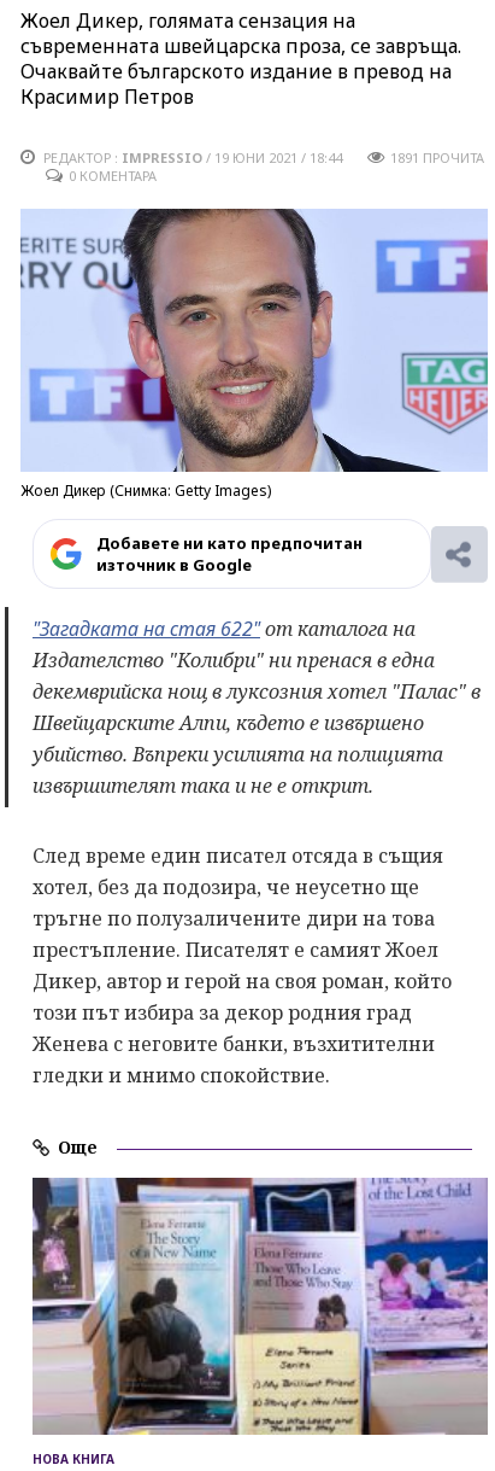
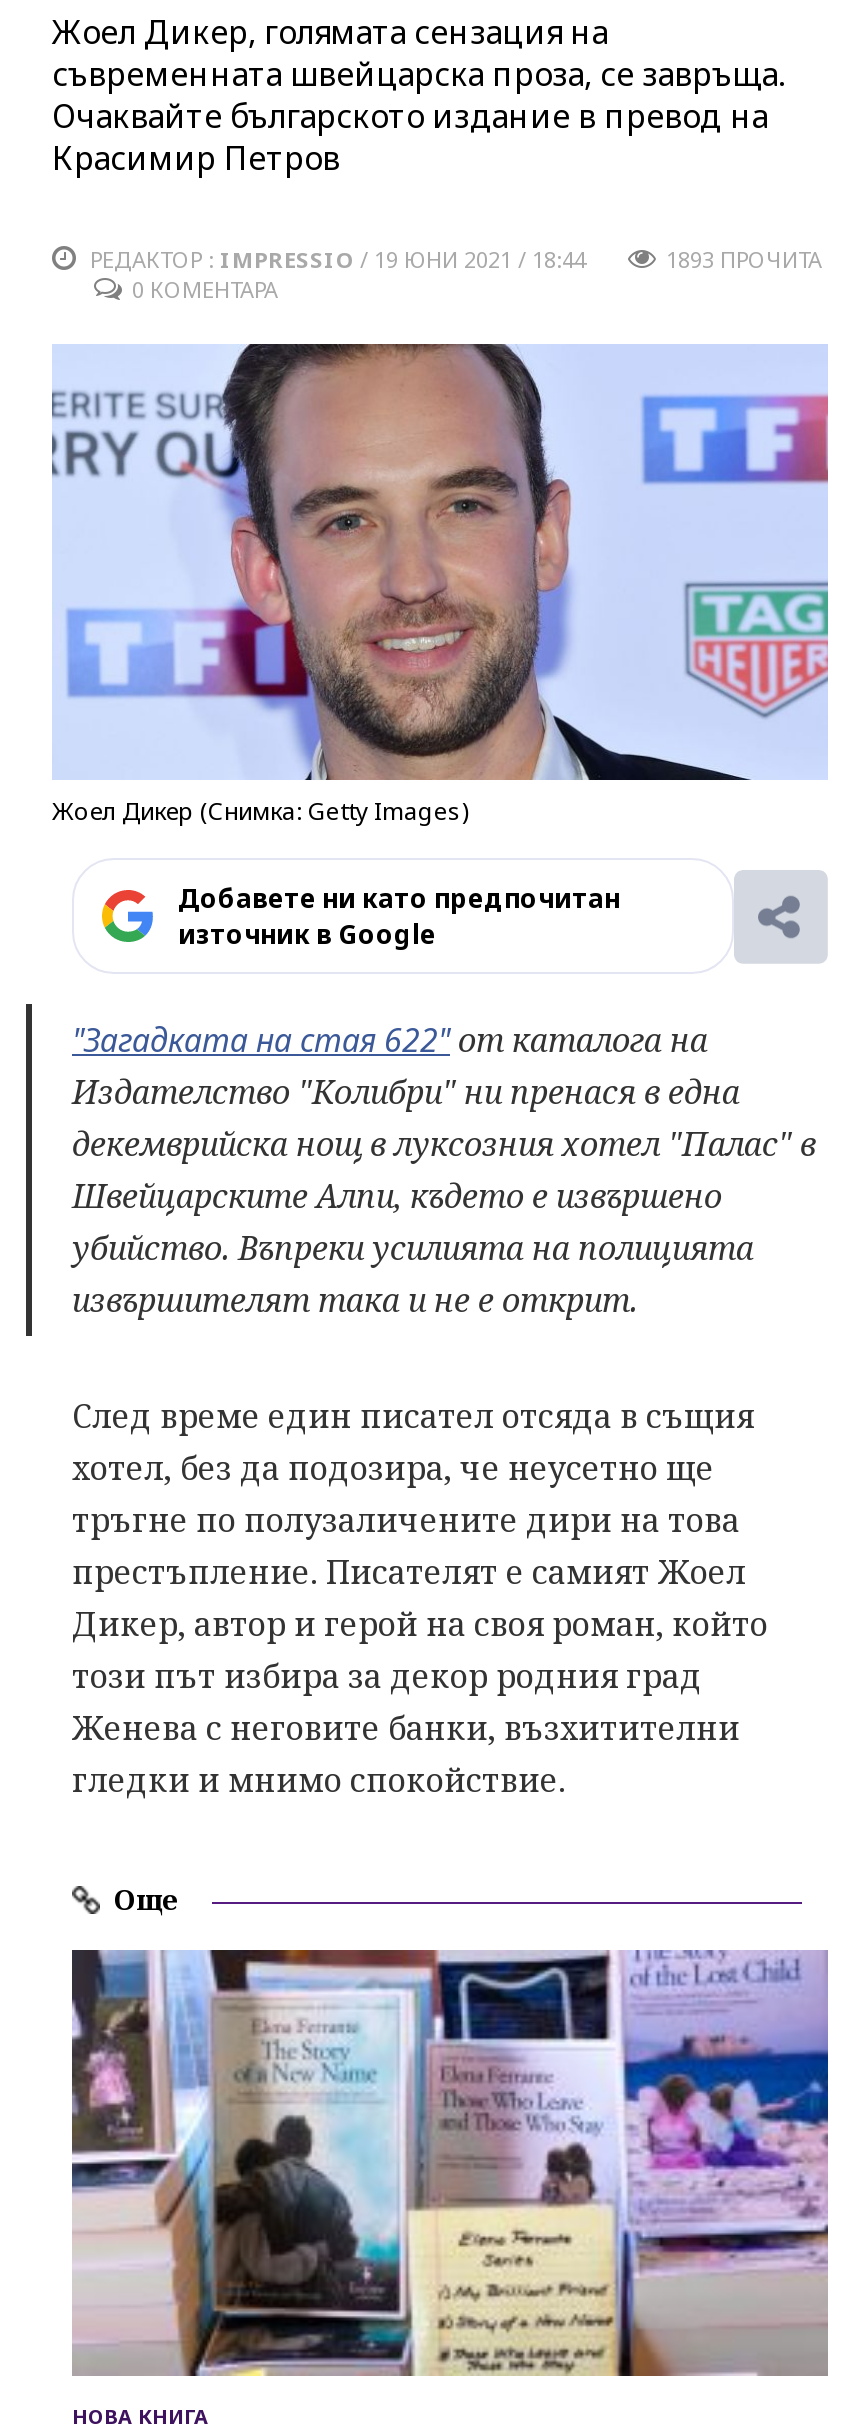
- 1891 ПРОЧИТА
+ 1893 ПРОЧИТА
